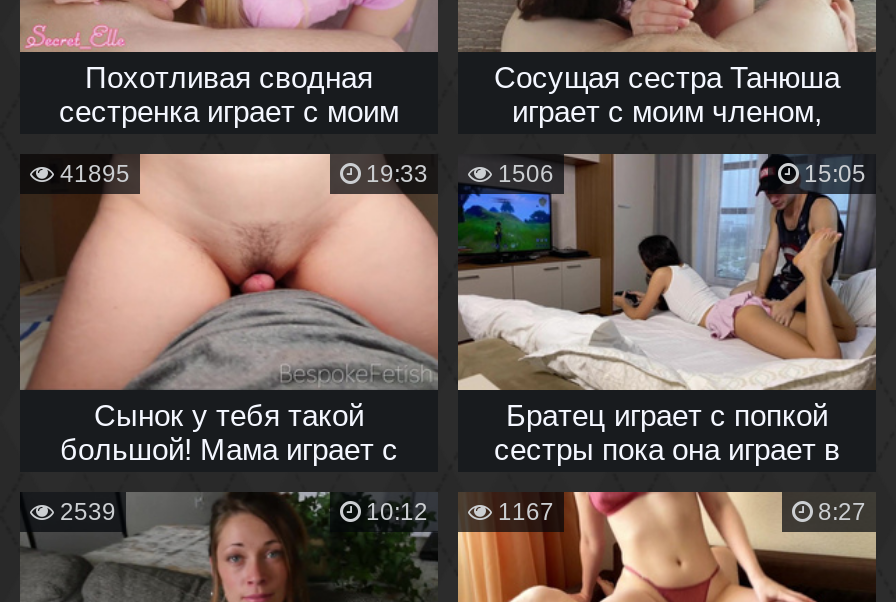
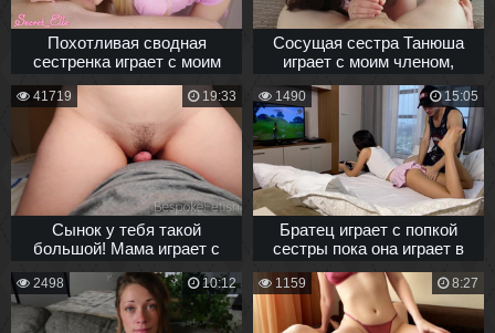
- 41895
+ 41719

- 1506
+ 1490

- 2539
+ 2498

- 1167
+ 1159
